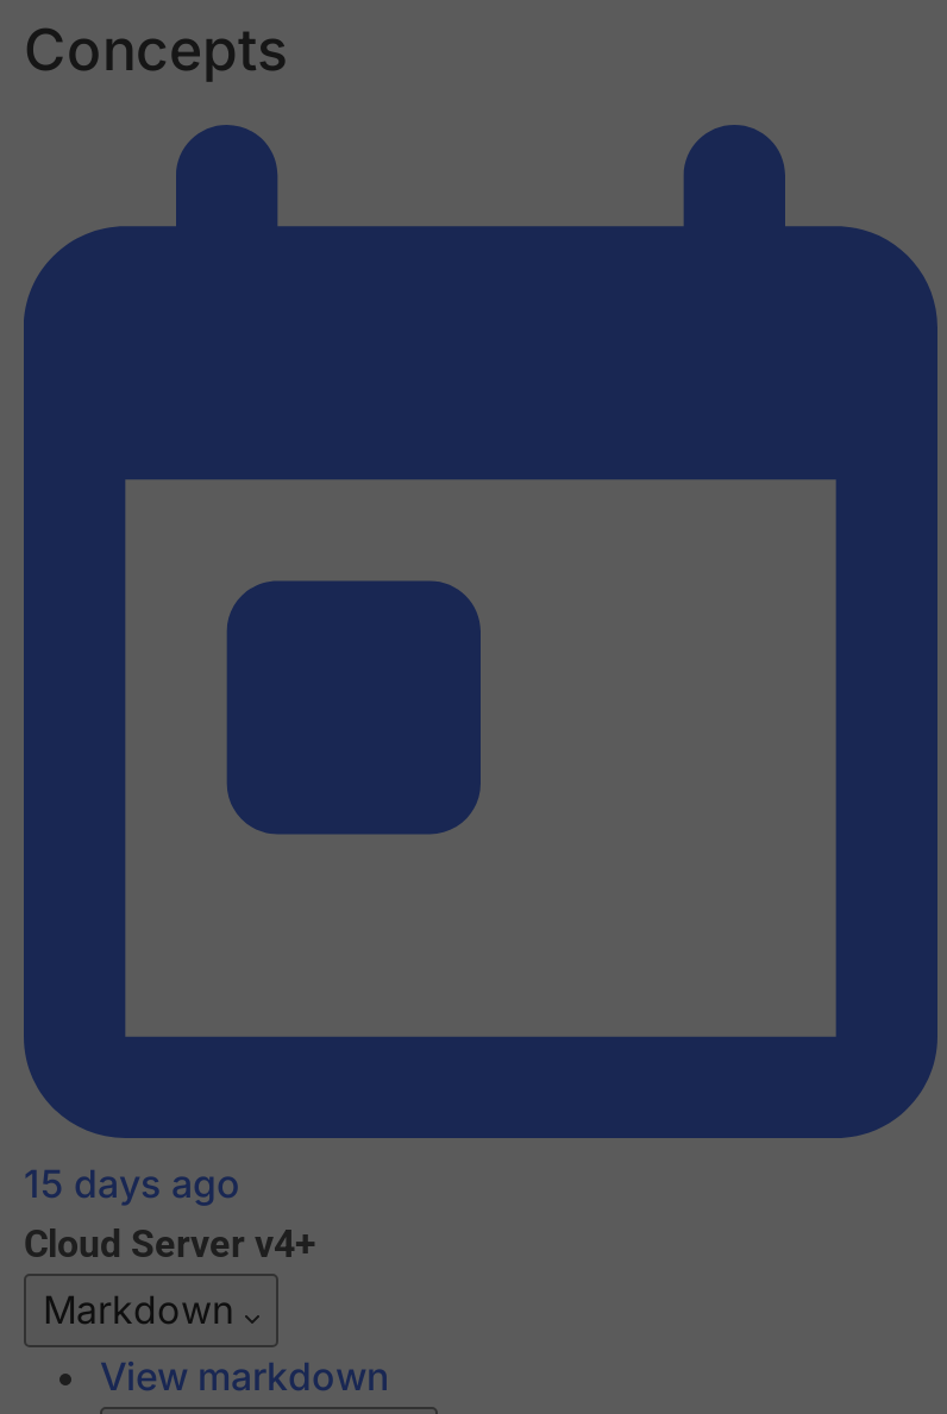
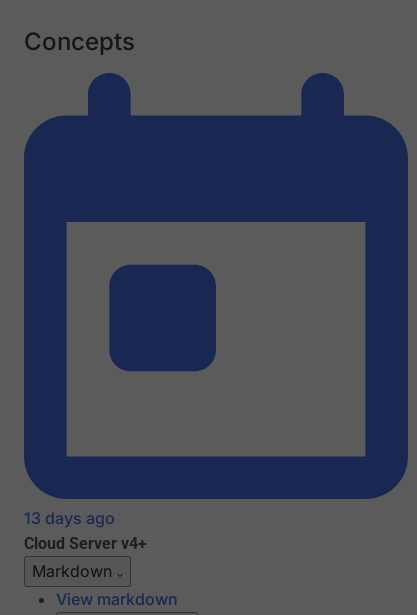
- 15 days ago
+ 13 days ago
